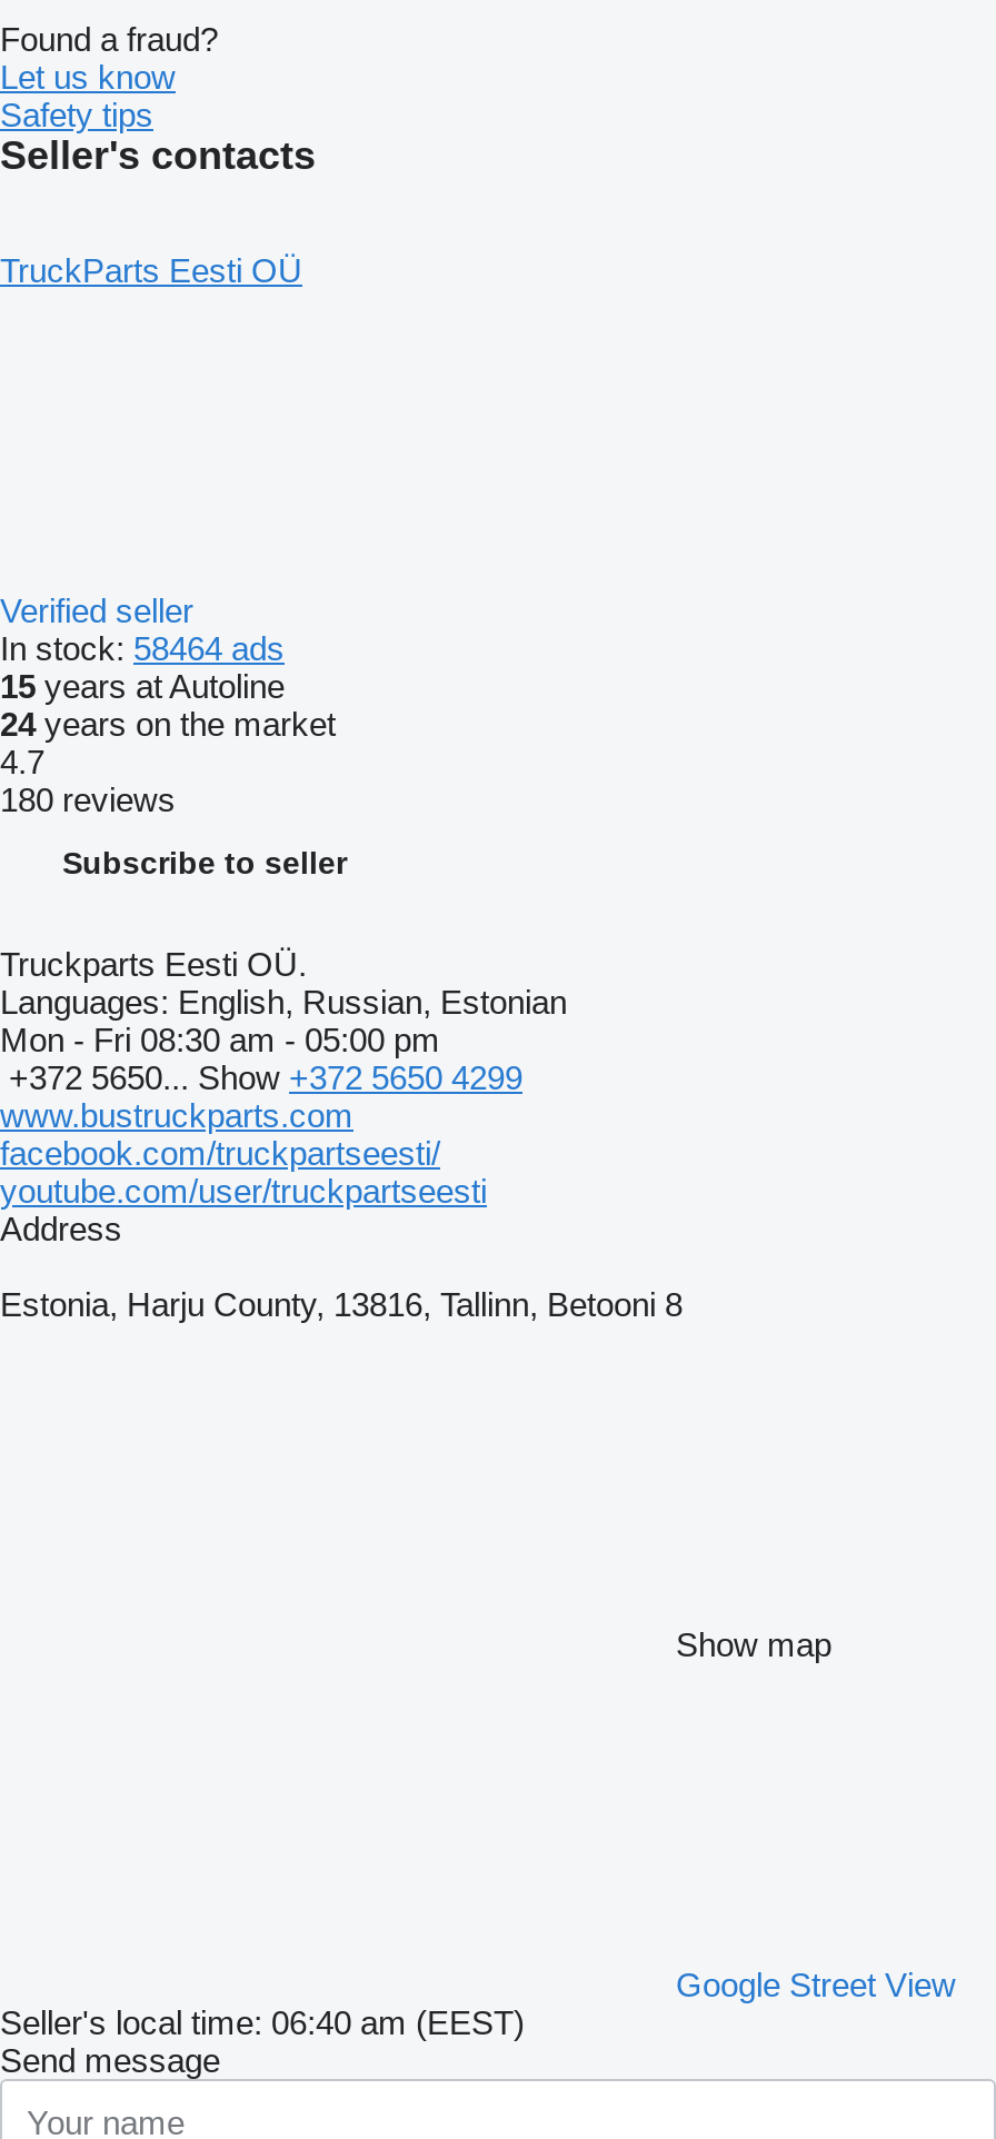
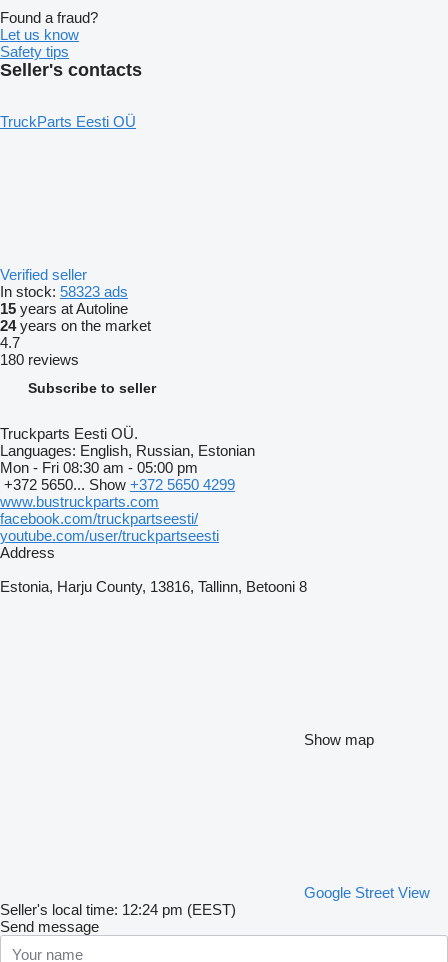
- In stock: 58464 ads
+ In stock: 58323 ads

- Seller's local time: 06:40 am (EEST)
+ Seller's local time: 12:24 pm (EEST)
